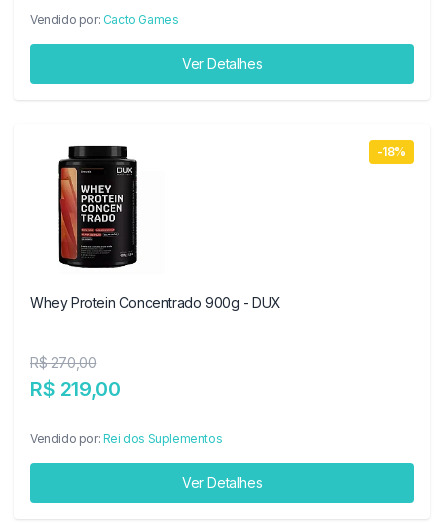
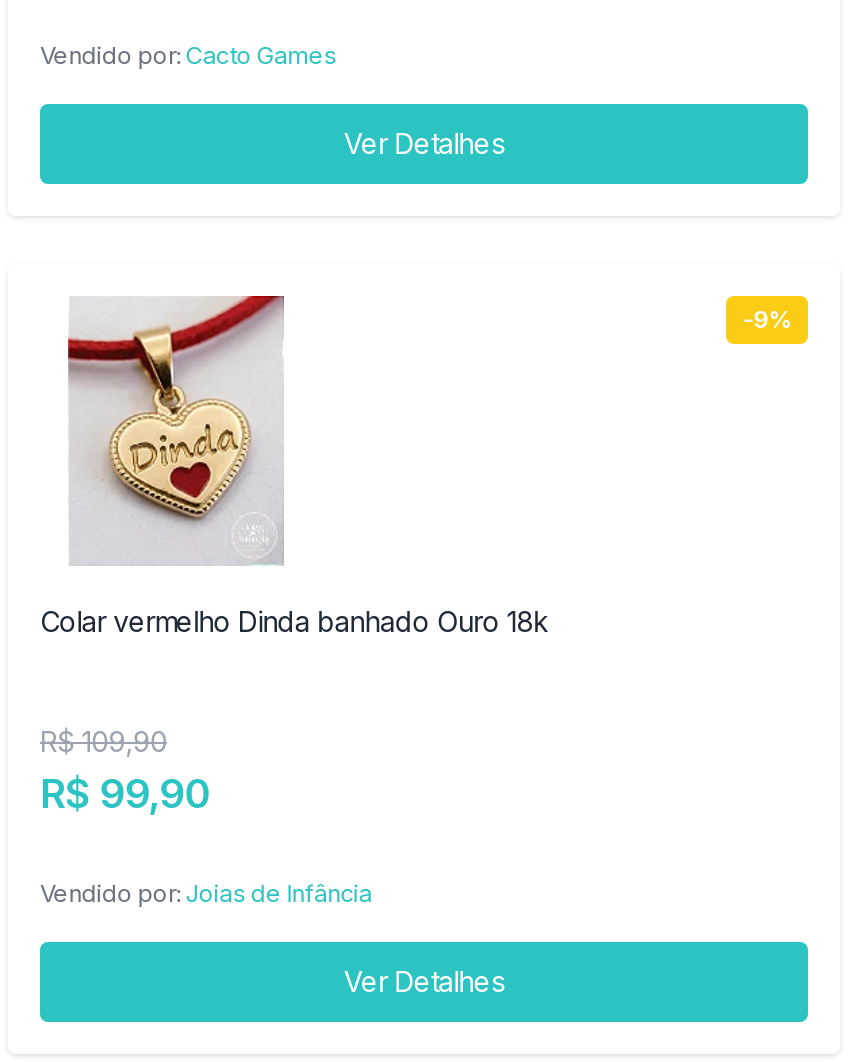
- [image]
- Whey Protein Concentrado 900g - DUX
+ [image]
+ Colar vermelho Dinda banhado Ouro 18k

- -18%
+ -9%

- R$ 270,00
- R$ 219,00
+ R$ 109,90
+ R$ 99,90

- Vendido por: Rei dos Suplementos
+ Vendido por: Joias de Infância
